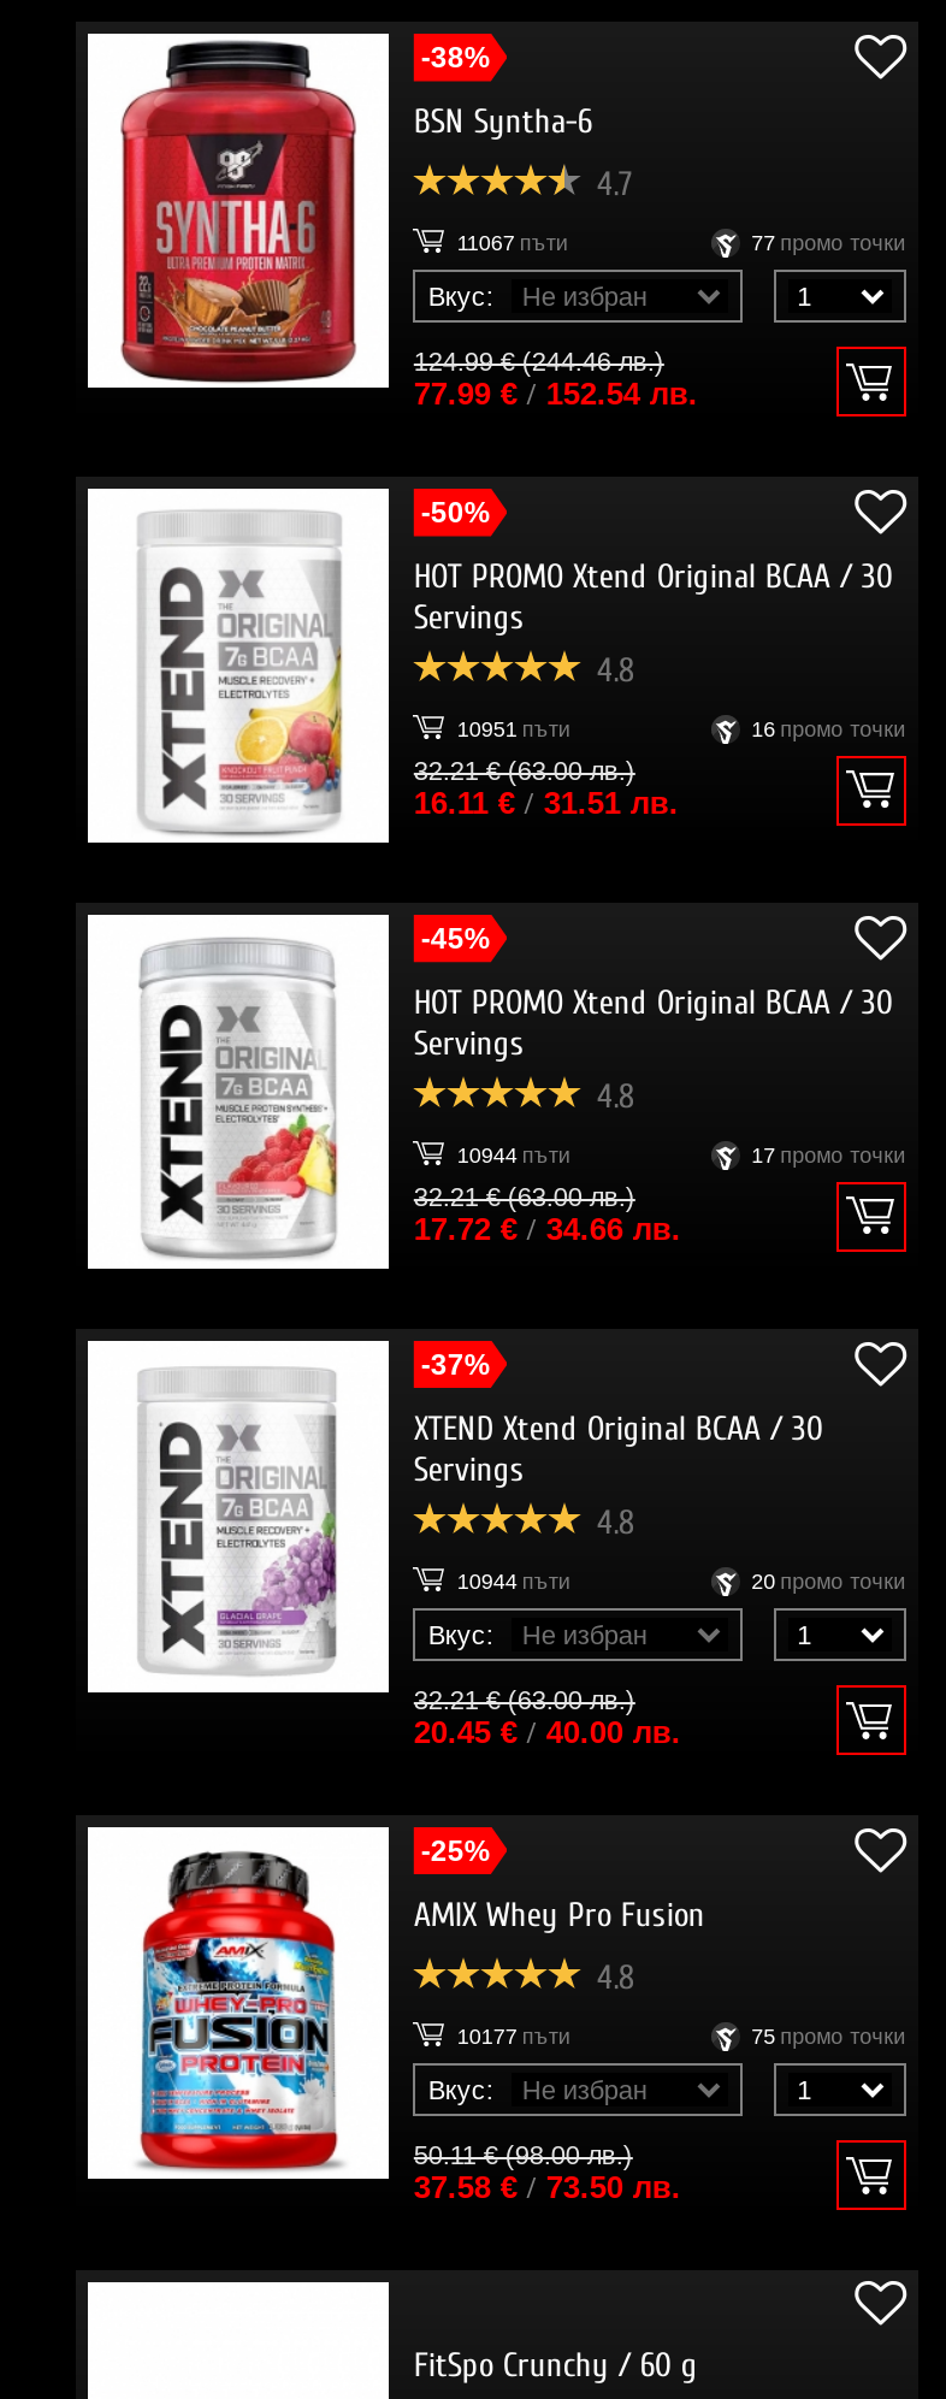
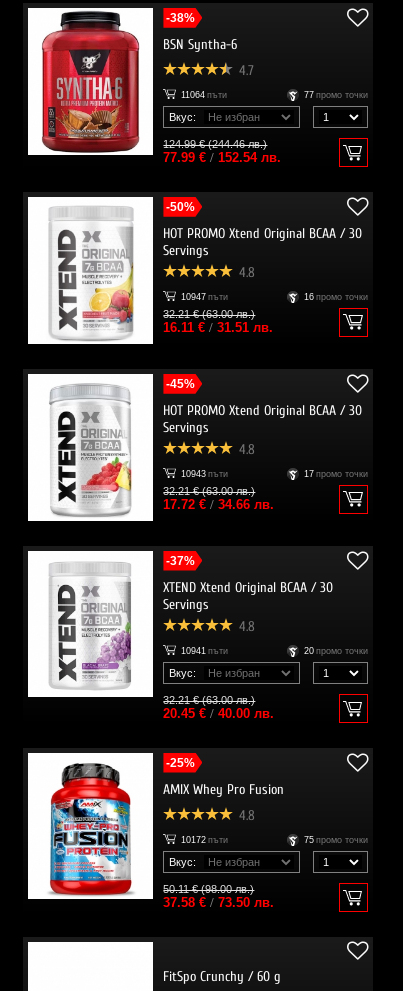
- 11067 пъти
+ 11064 пъти

- 10951 пъти
+ 10947 пъти

- 10944 пъти
+ 10943 пъти

- 10944 пъти
+ 10941 пъти

- 10177 пъти
+ 10172 пъти
